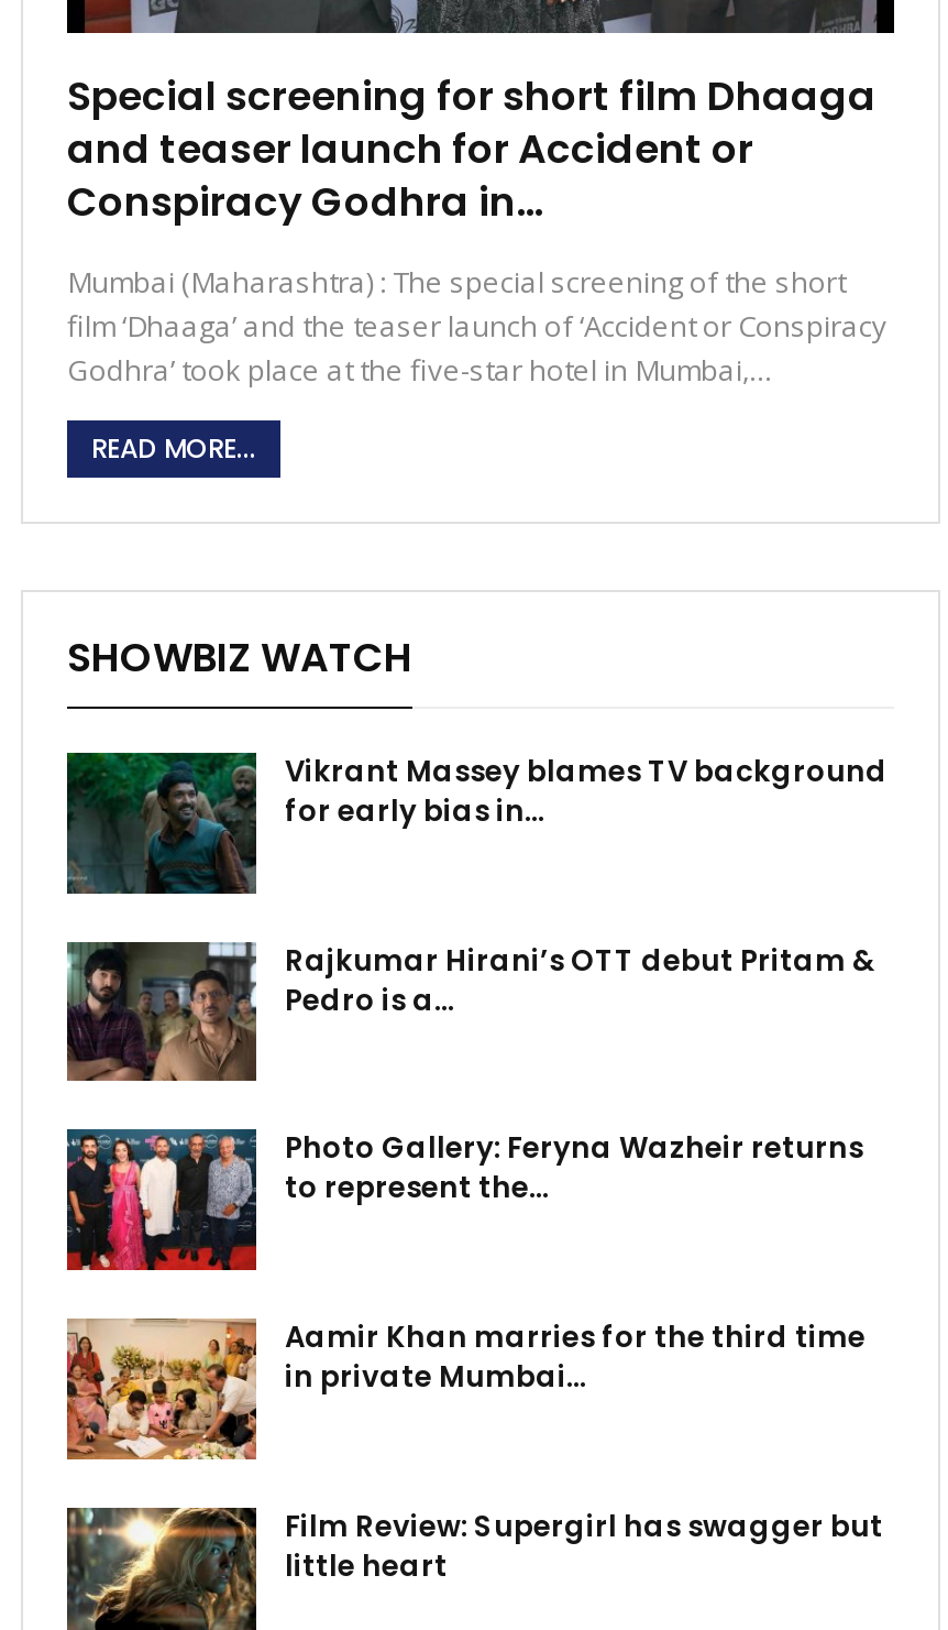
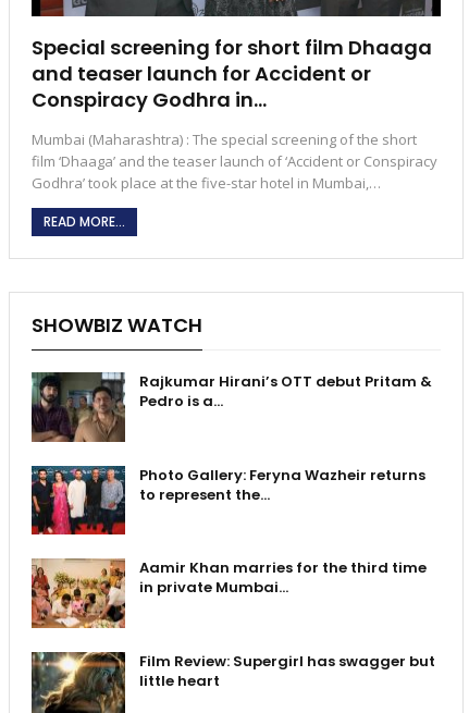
- [image]
- Vikrant Massey blames TV background
- for early bias in…
